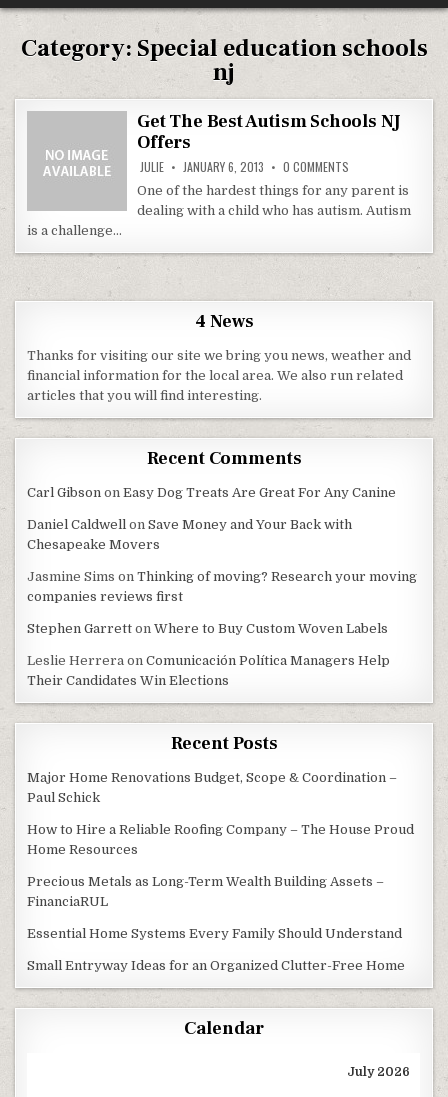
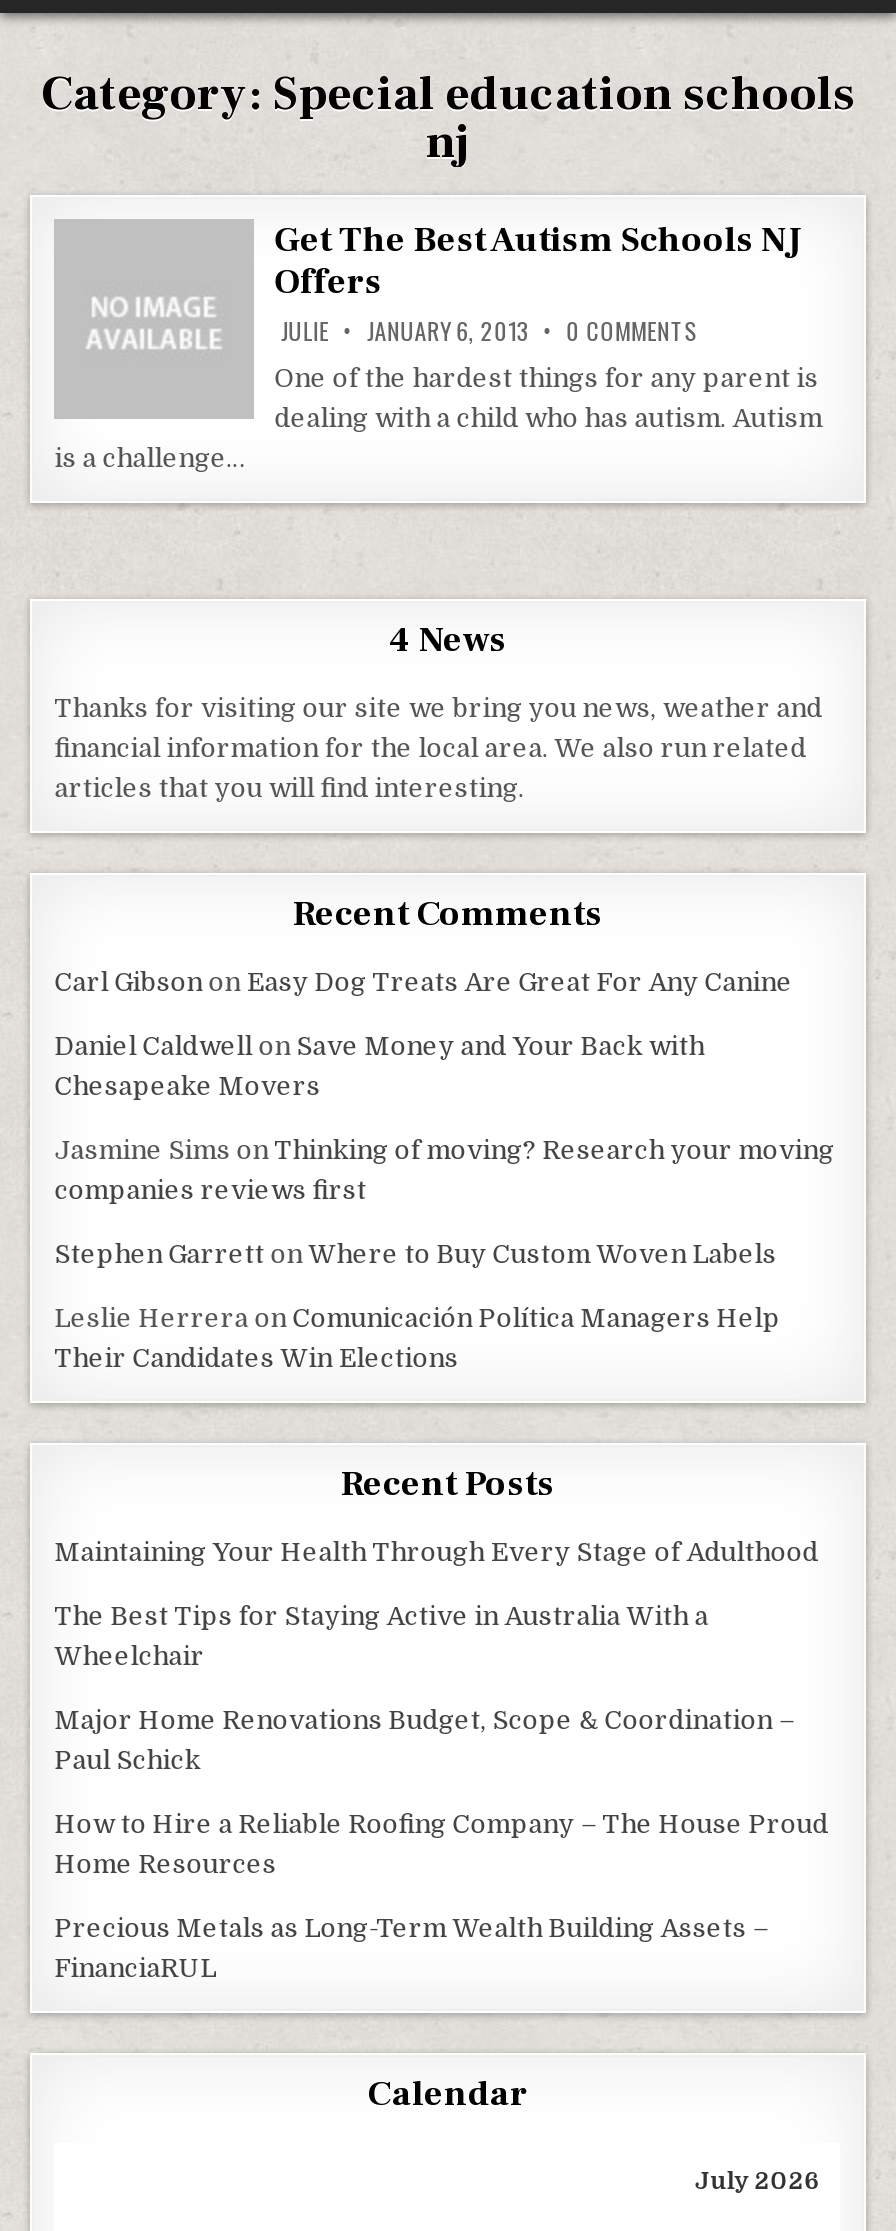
+ Maintaining Your Health Through Every Stage of Adulthood
+ The Best Tips for Staying Active in Australia With a
+ Wheelchair

moved down: Major Home Renovations Budget, Scope & Coordination – | Paul Schick | How to Hire a Reliable Roofing Company – The House Proud | Home Resources | Precious Metals as Long-Term Wealth Building Assets – | FinanciaRUL

- Essential Home Systems Every Family Should Understand
- Small Entryway Ideas for an Organized Clutter-Free Home
